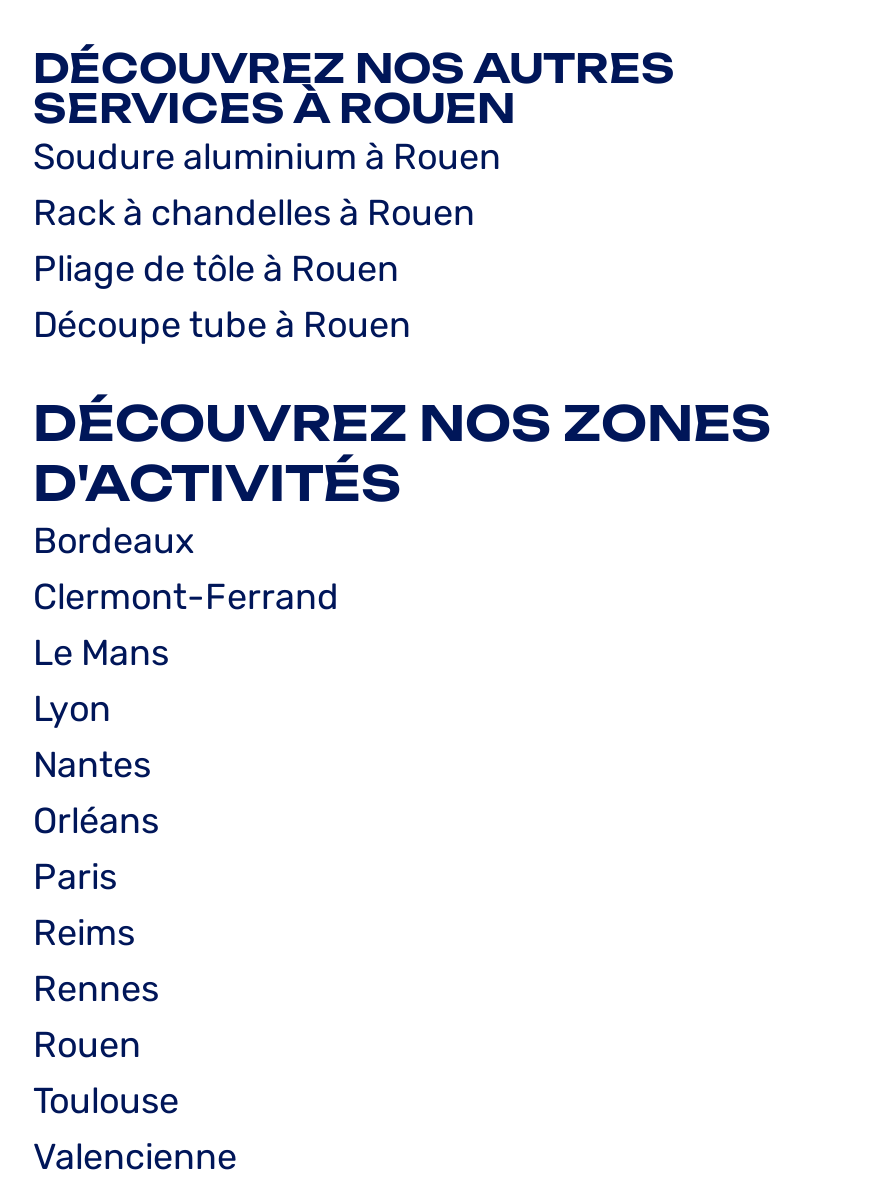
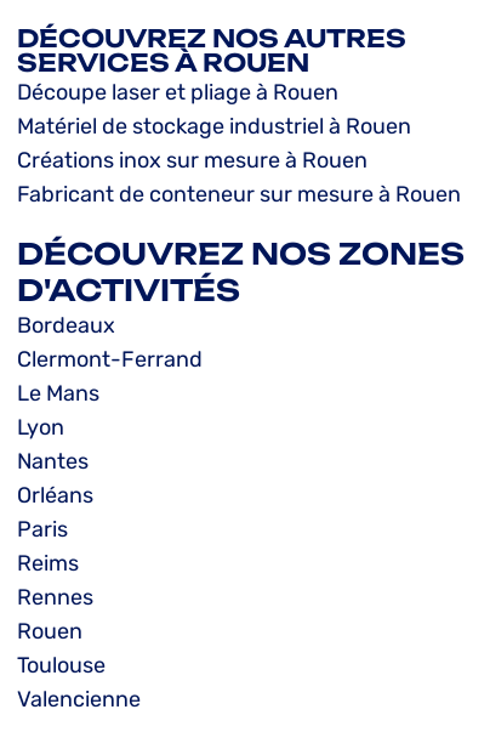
- Soudure aluminium à Rouen
- Rack à chandelles à Rouen
- Pliage de tôle à Rouen
- Découpe tube à Rouen
+ Découpe laser et pliage à Rouen
+ Matériel de stockage industriel à Rouen
+ Créations inox sur mesure à Rouen
+ Fabricant de conteneur sur mesure à Rouen
